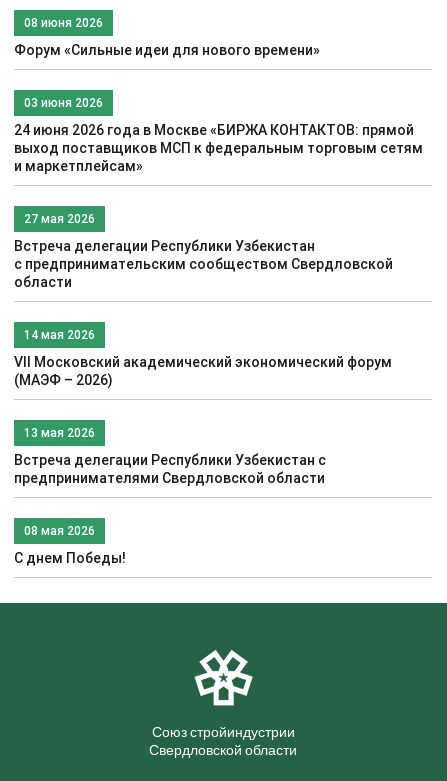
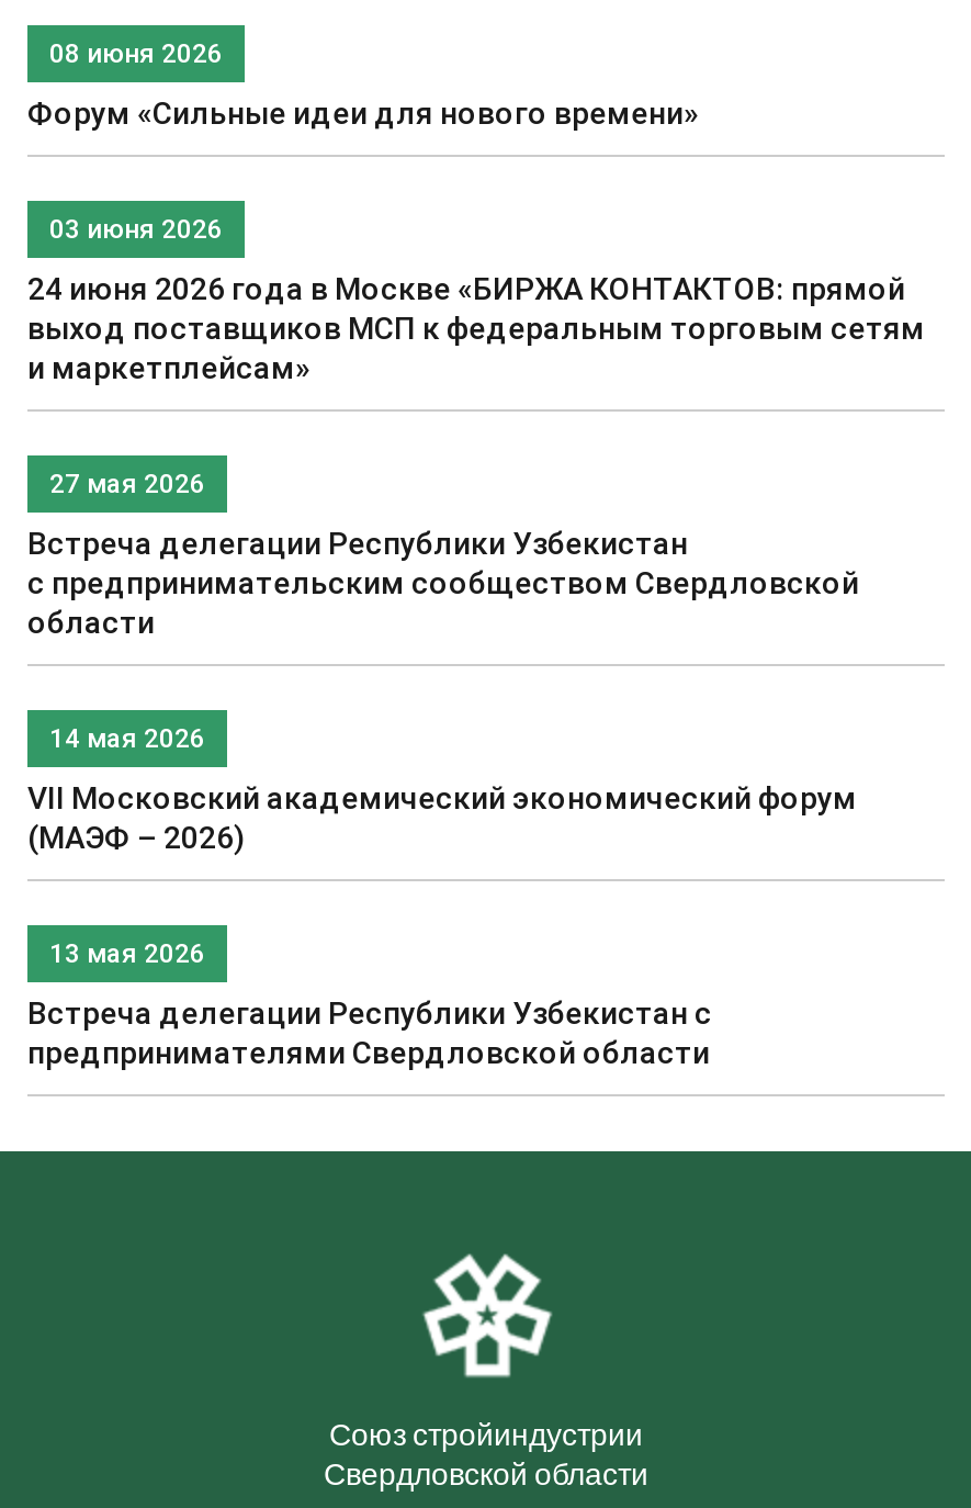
- 08 мая 2026
- С днем Победы!
